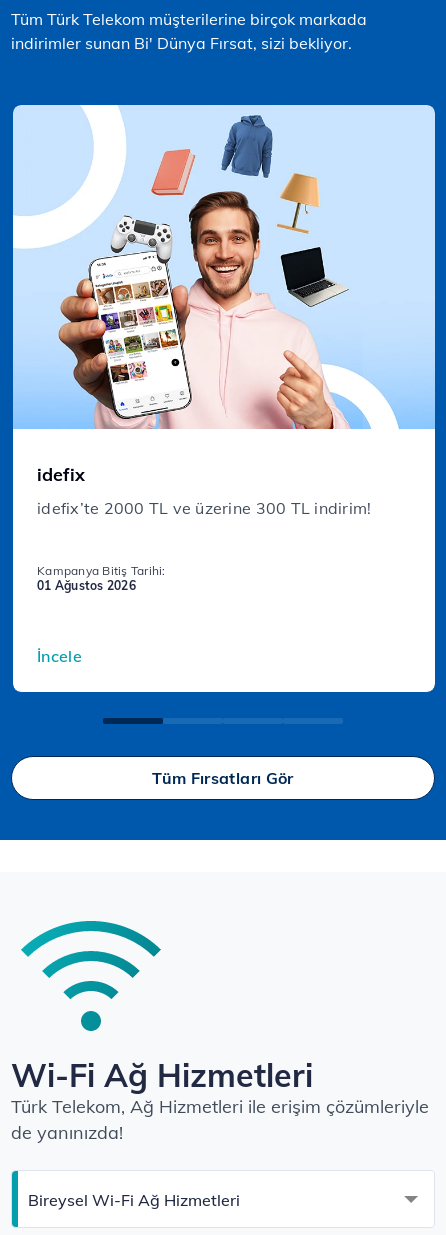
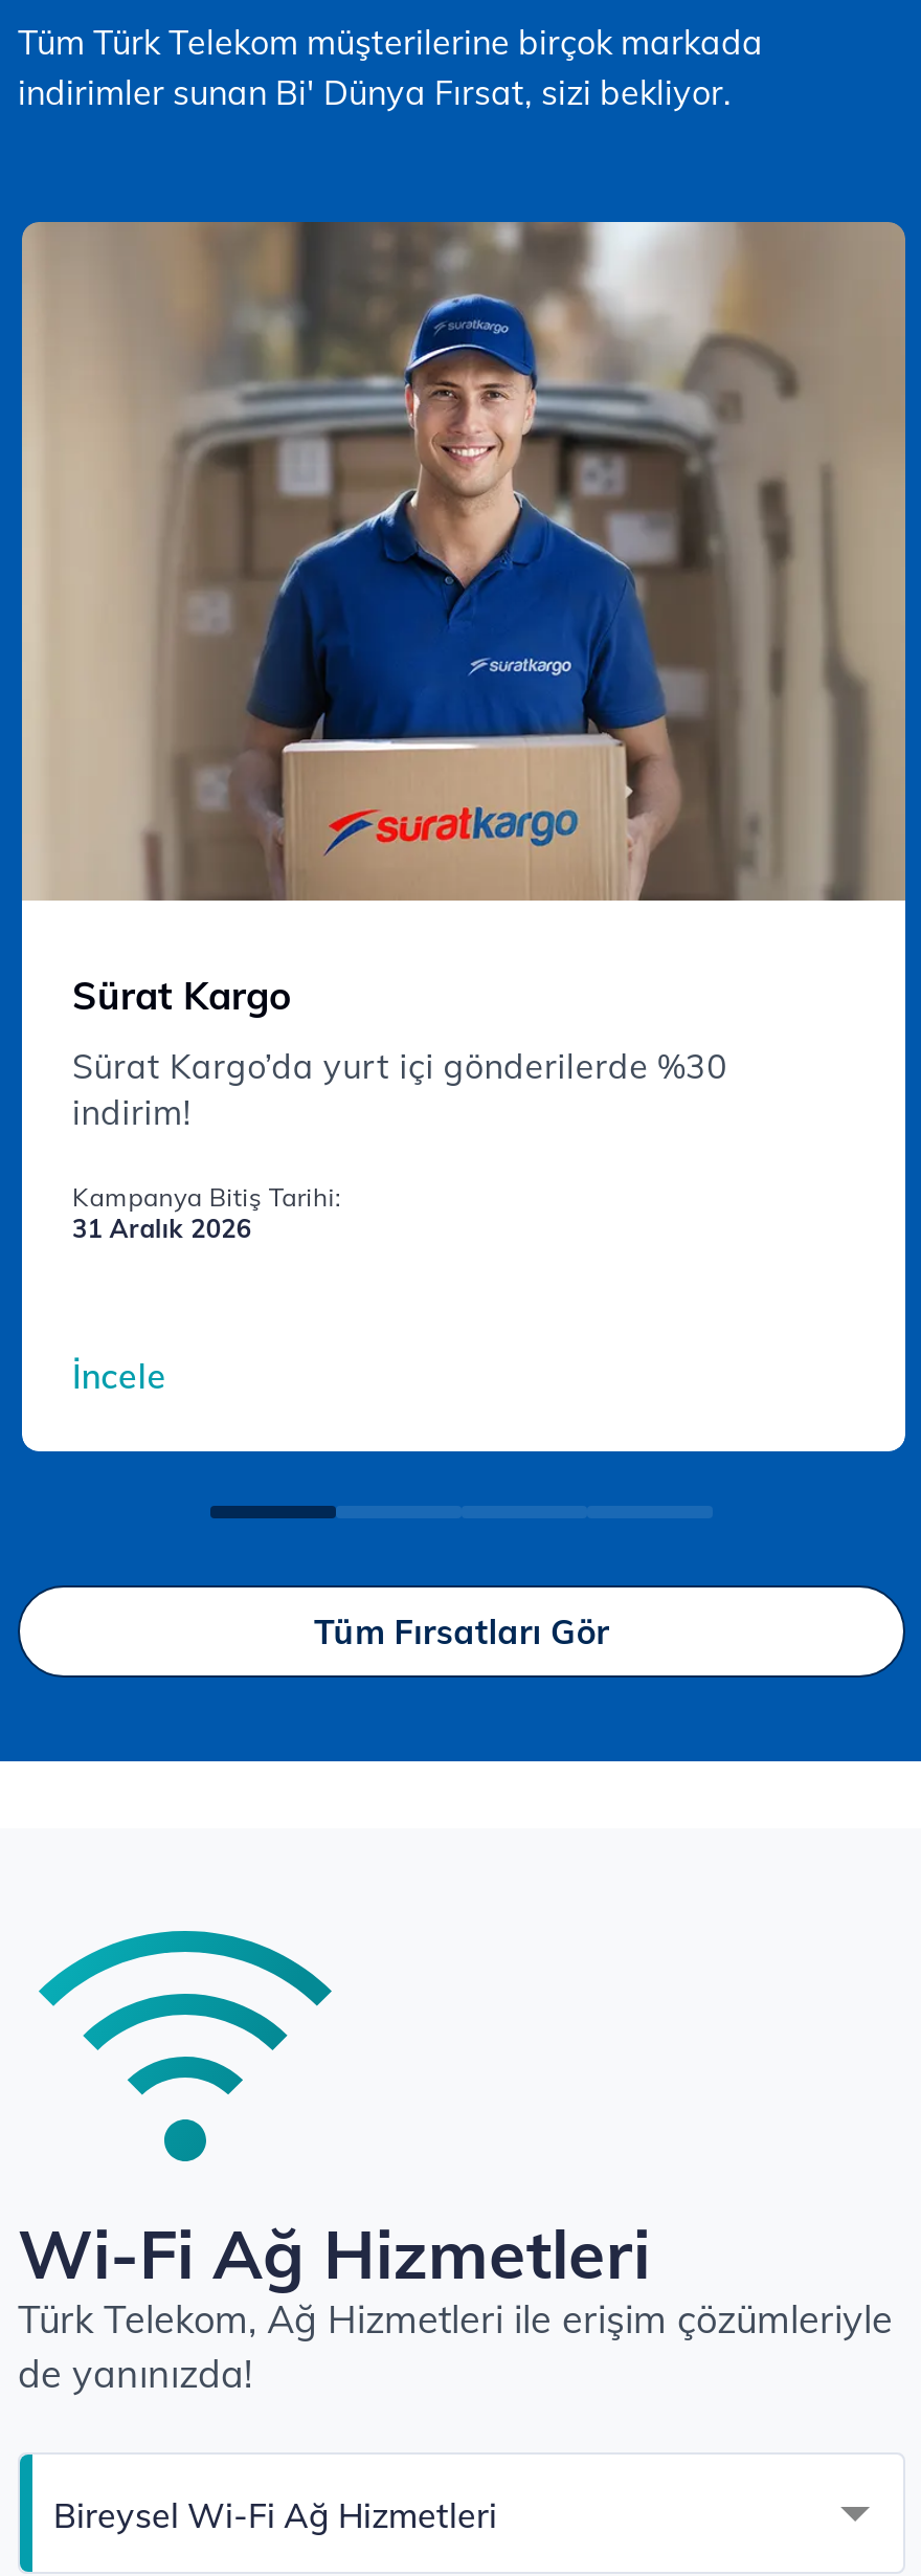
- [image]
- idefix
+ [image]
+ Sürat Kargo

- idefix’te 2000 TL ve üzerine 300 TL indirim!
+ Sürat Kargo’da yurt içi gönderilerde %30
+ indirim!

- 01 Ağustos 2026
+ 31 Aralık 2026
